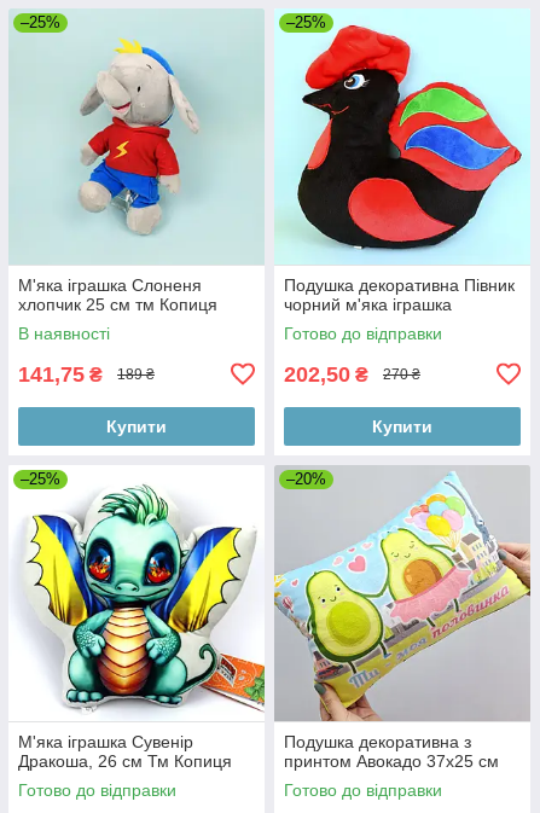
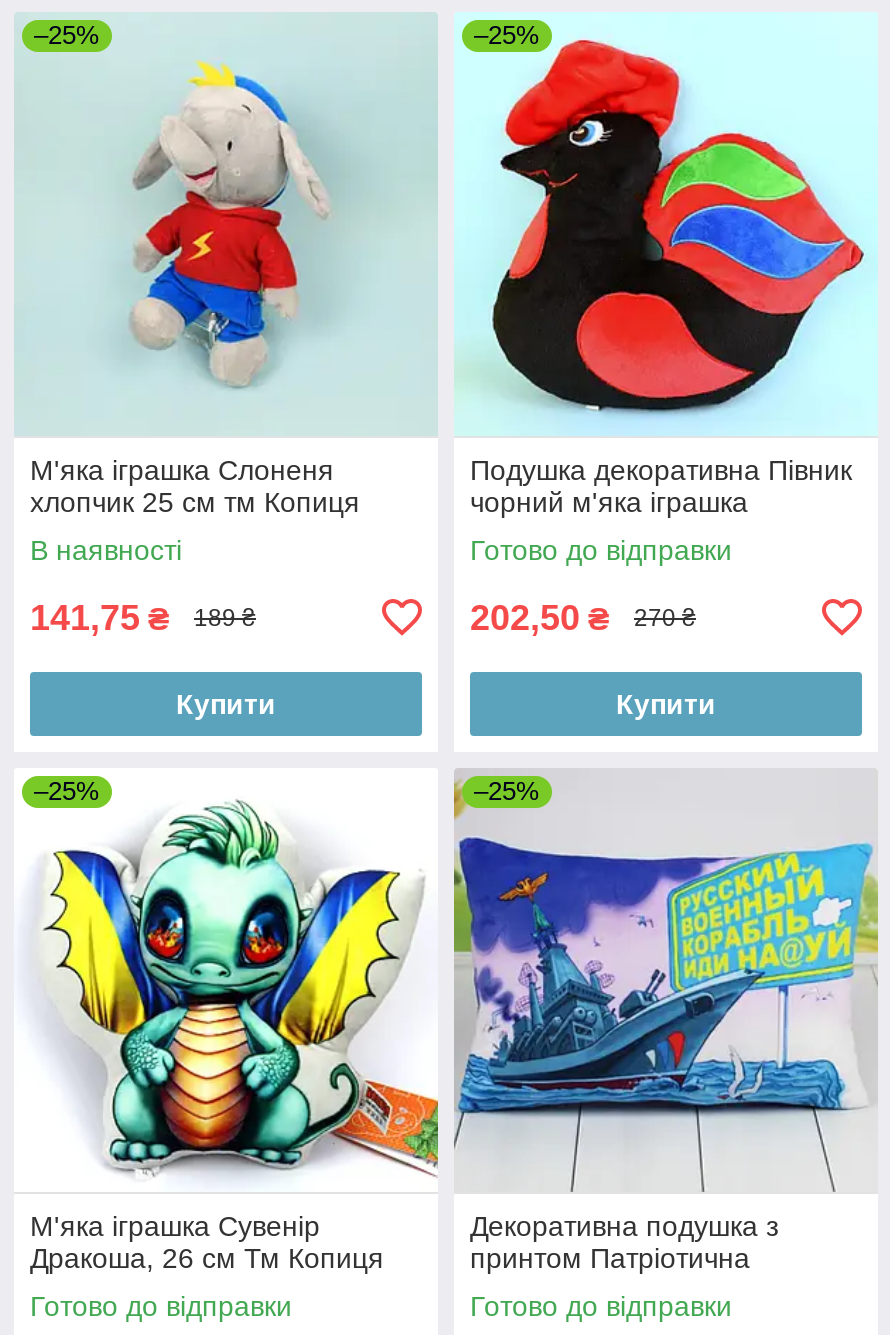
- [image]
- –20%
+ [image]
+ –25%

- Подушка декоративна з
- принтом Авокадо 37х25 см
+ Декоративна подушка з
+ принтом Патріотична
